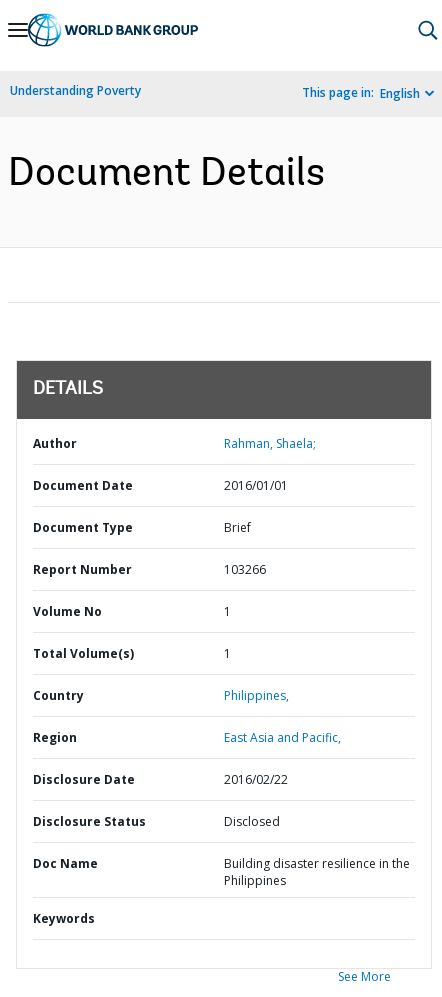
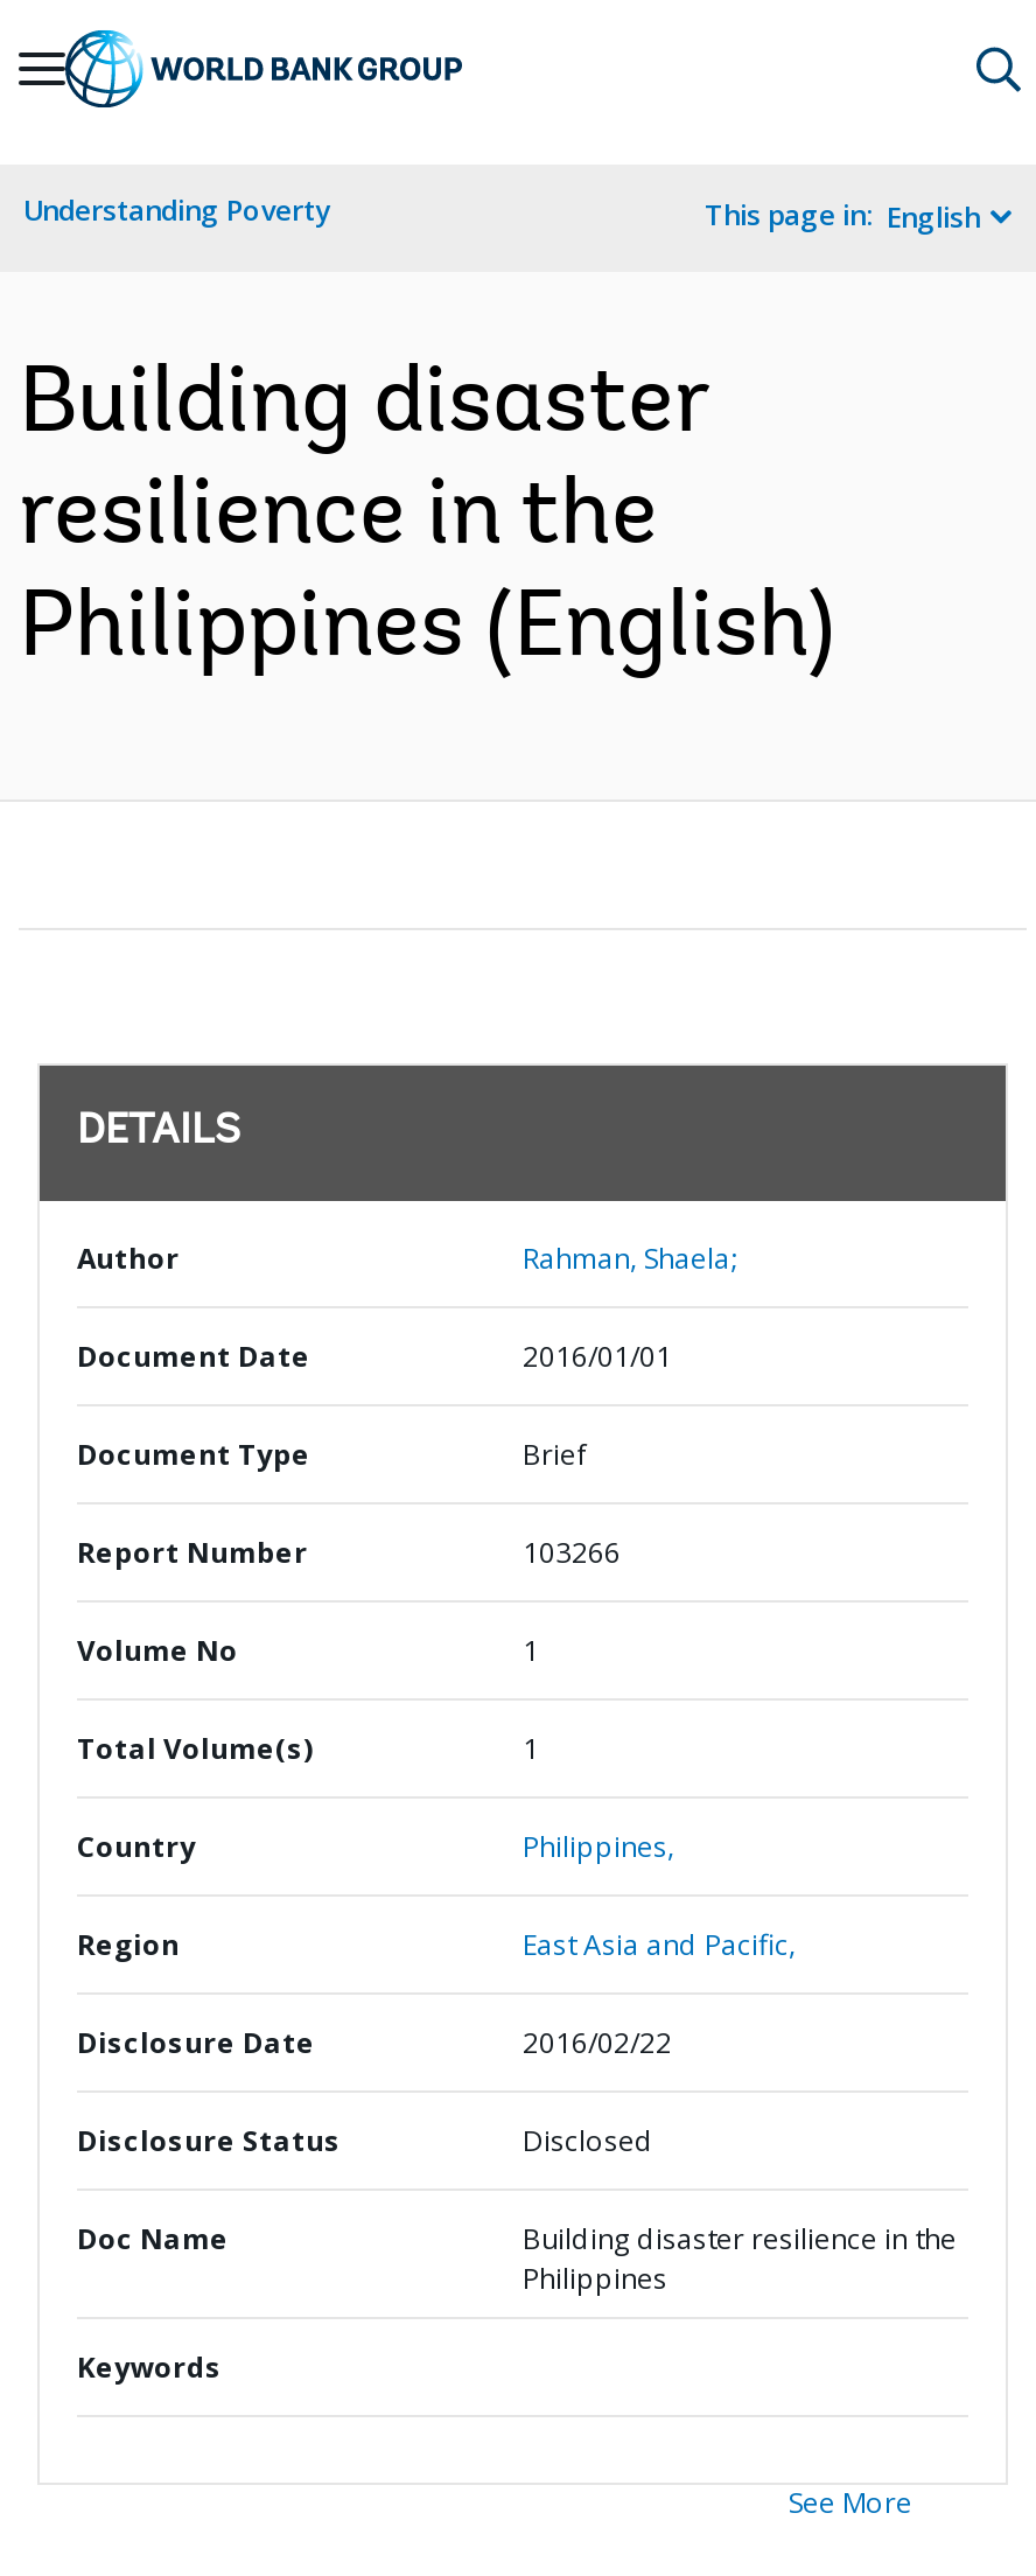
- Document Details
+ Building disaster
+ resilience in the
+ Philippines (English)
